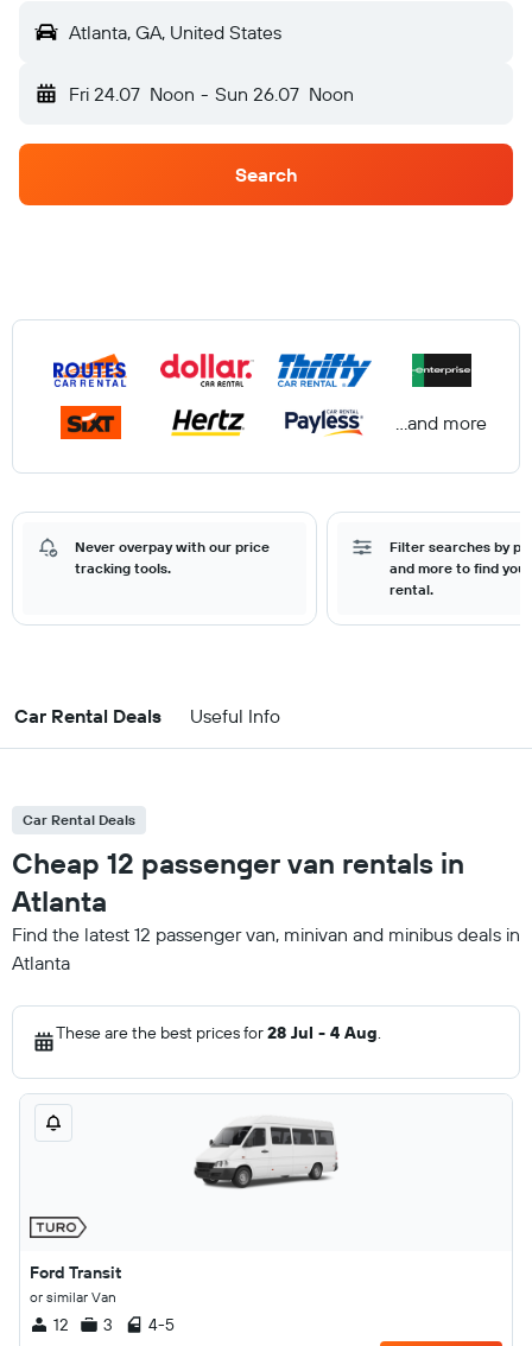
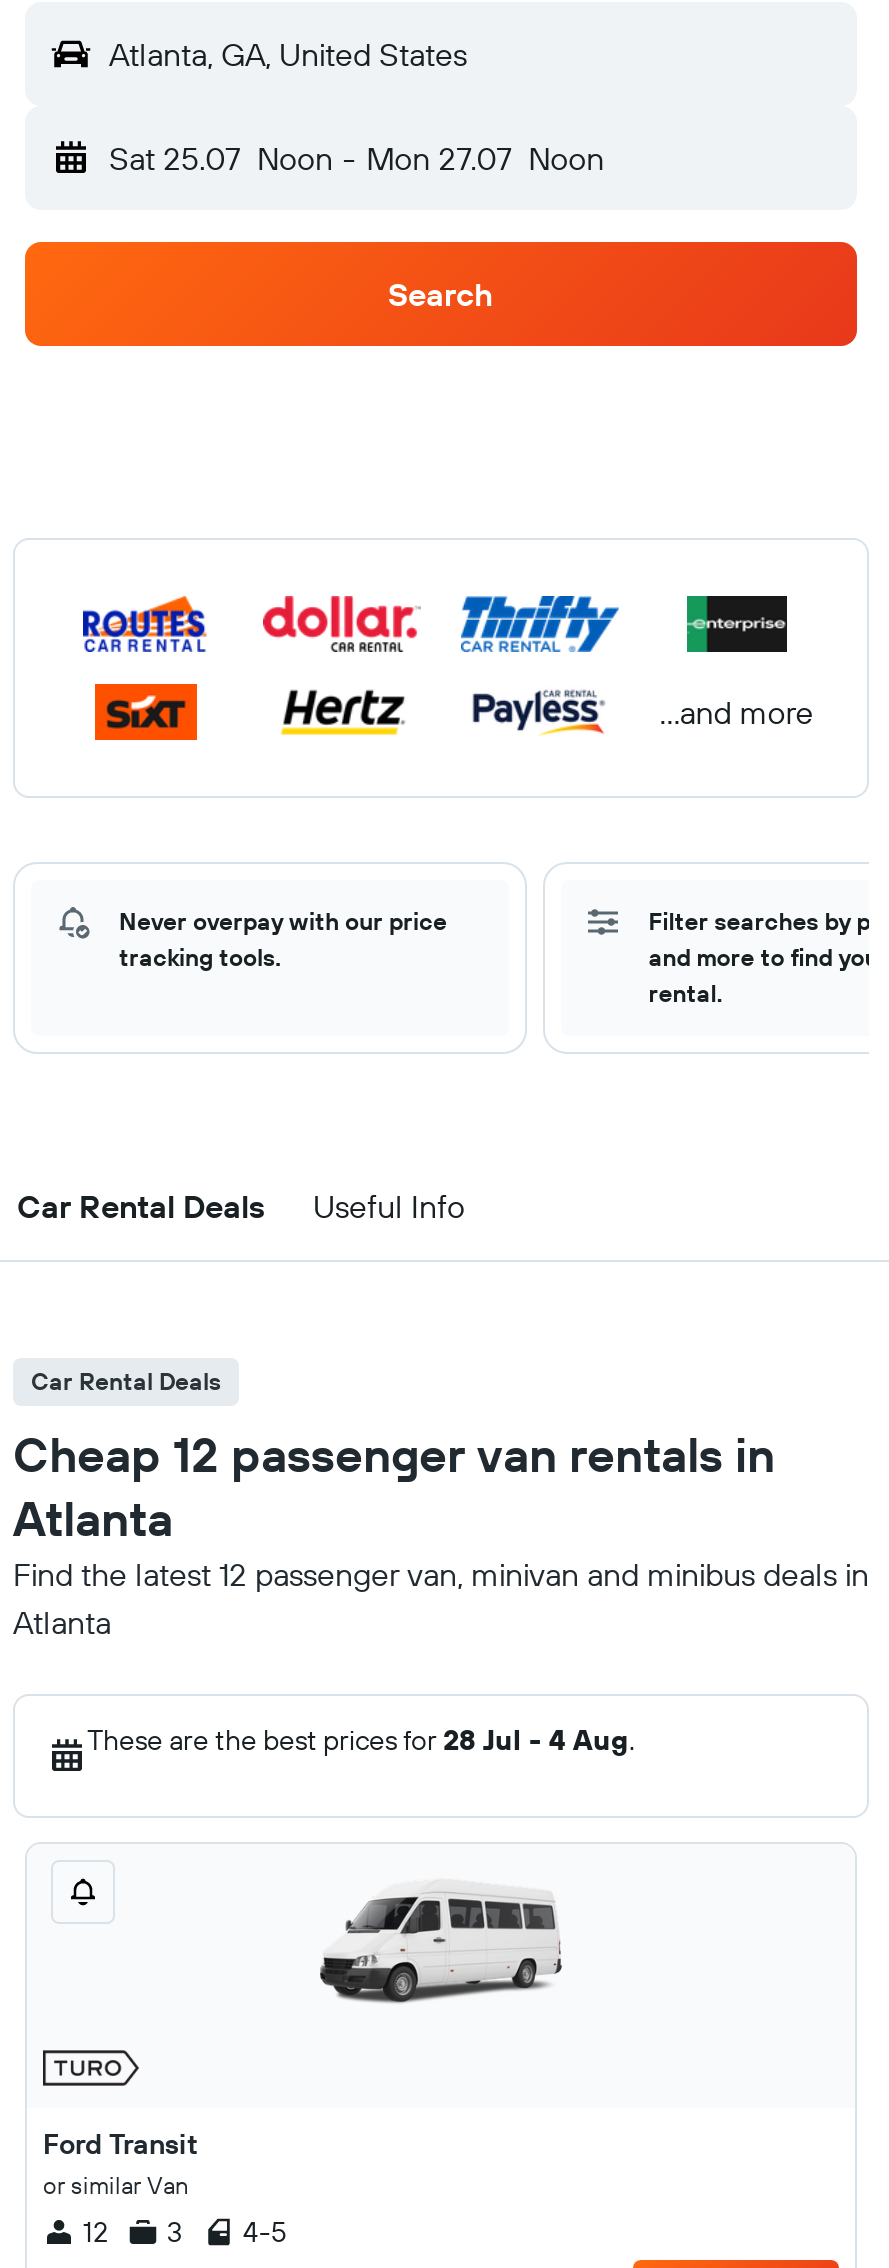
- Fri 24.07 Noon - Sun 26.07 Noon
+ Sat 25.07 Noon - Mon 27.07 Noon
